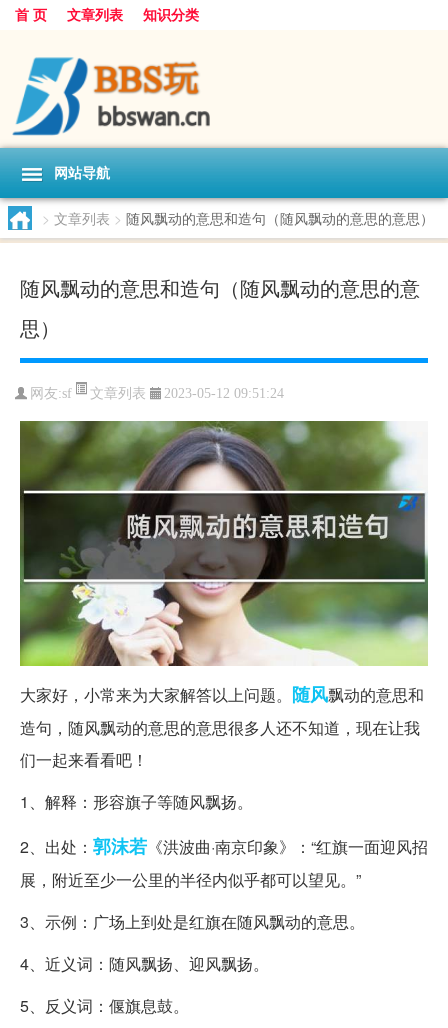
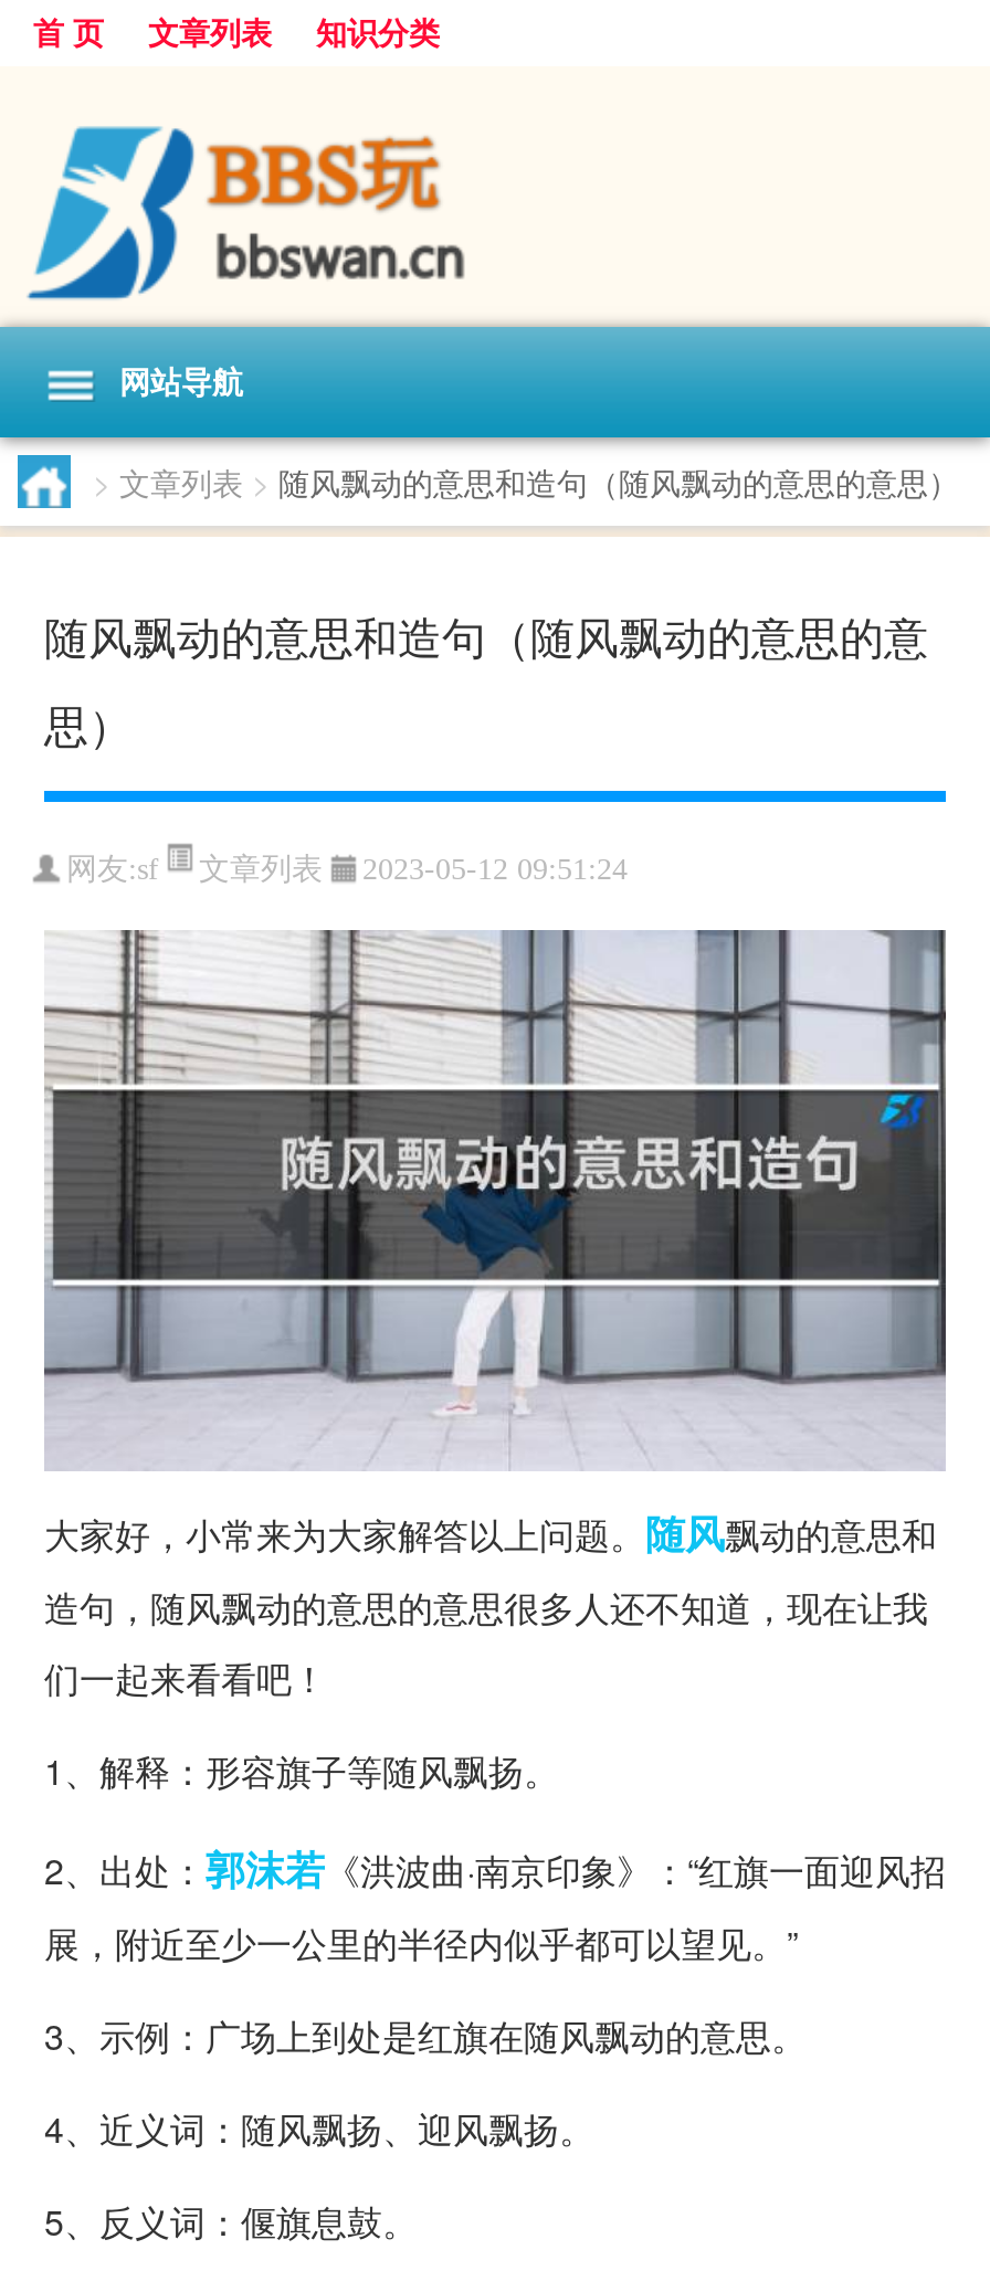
- [image]
+ [image]
